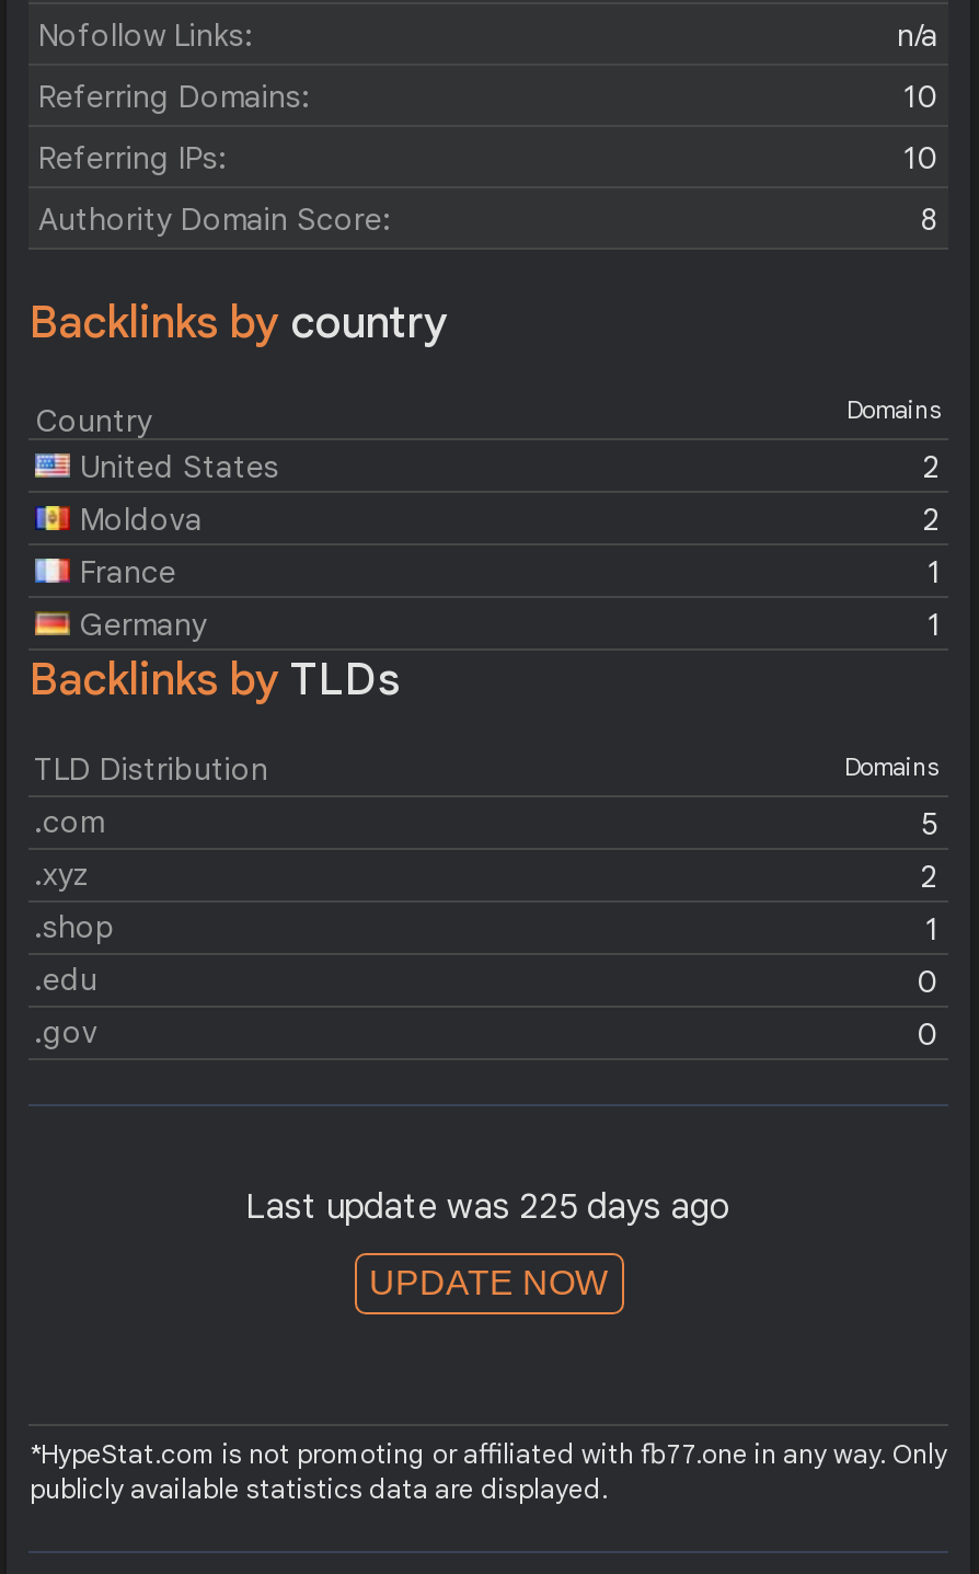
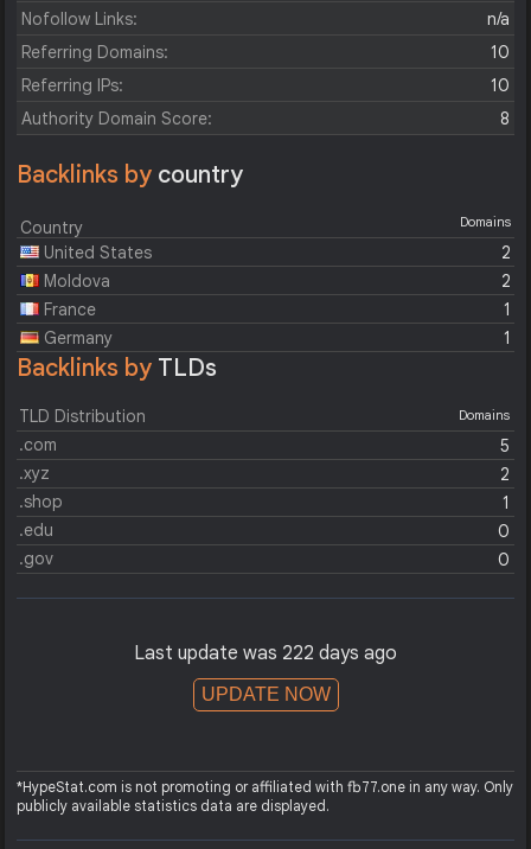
- Last update was 225 days ago
+ Last update was 222 days ago
